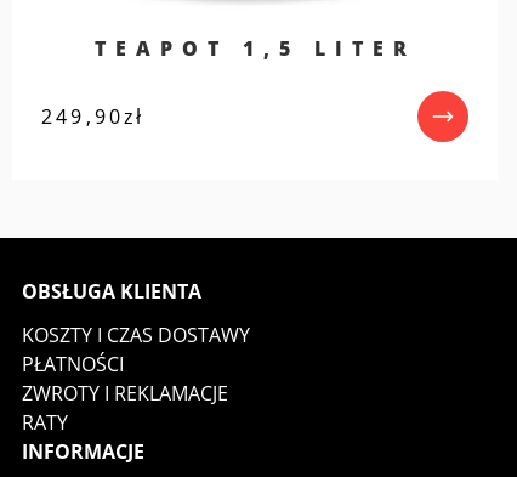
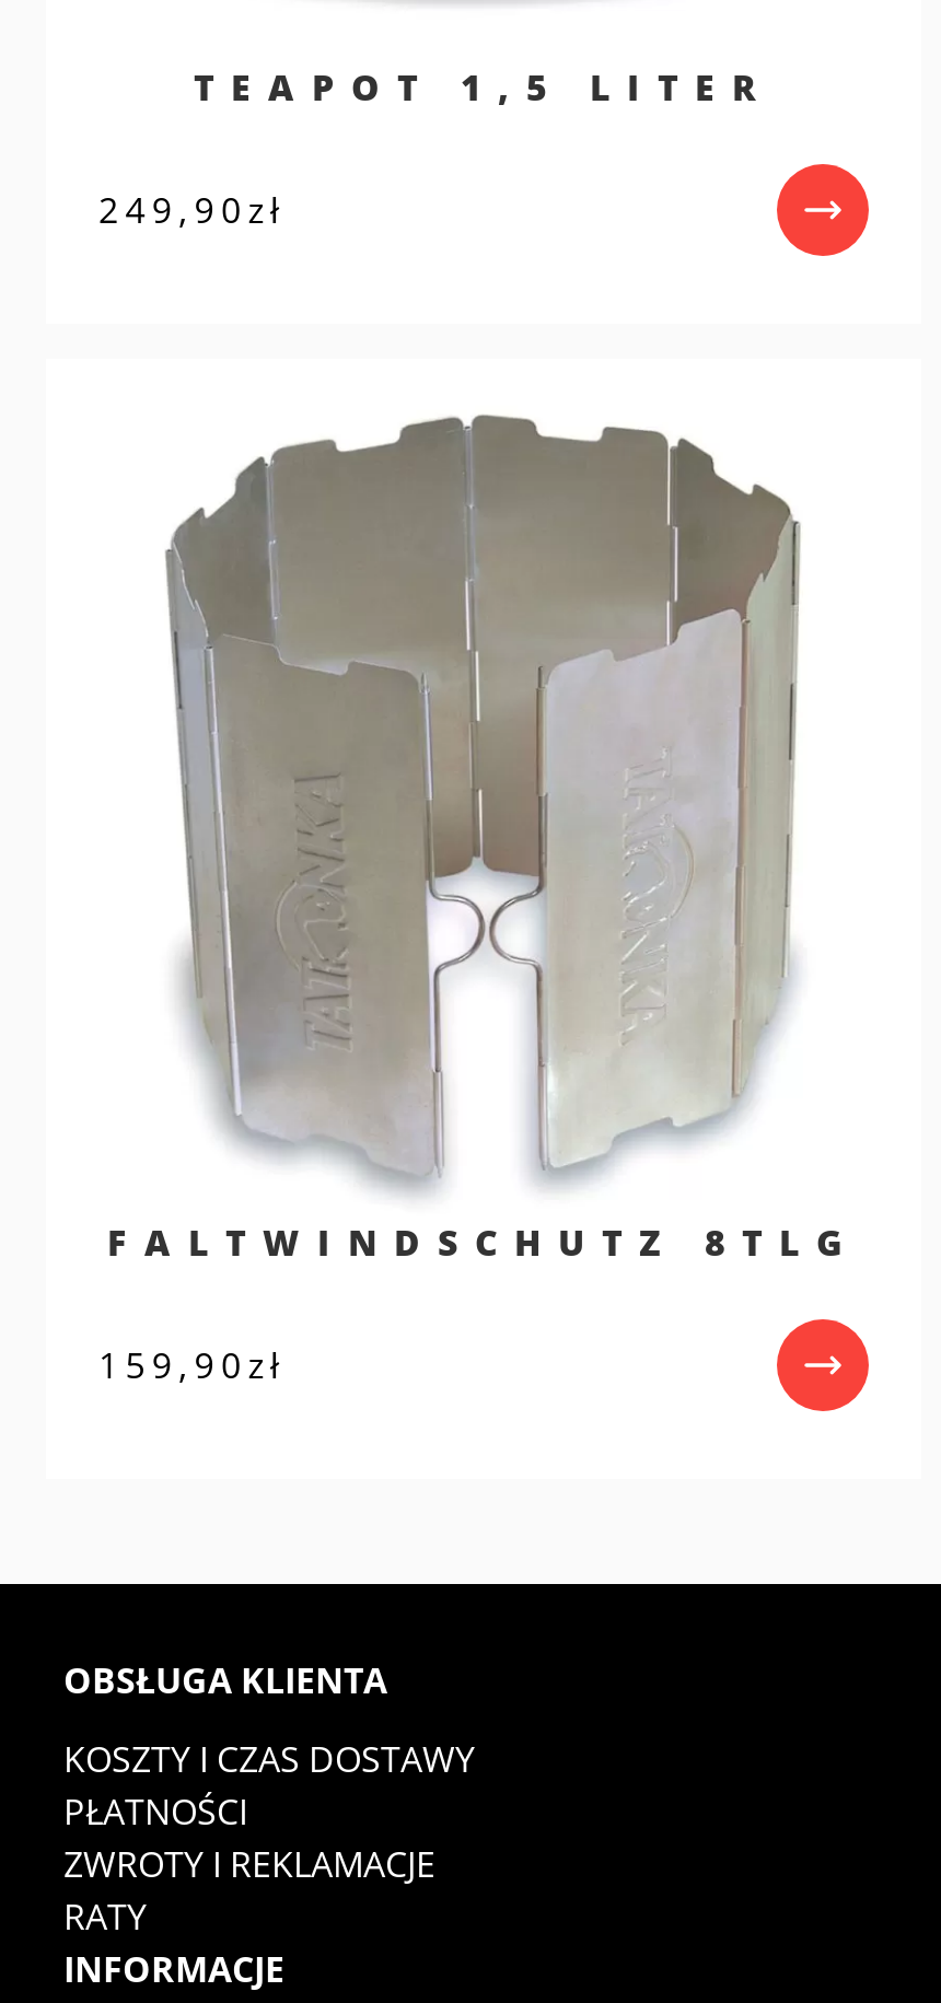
+ [image]
+ FALTWINDSCHUTZ 8TLG
+ 159,90 zł
